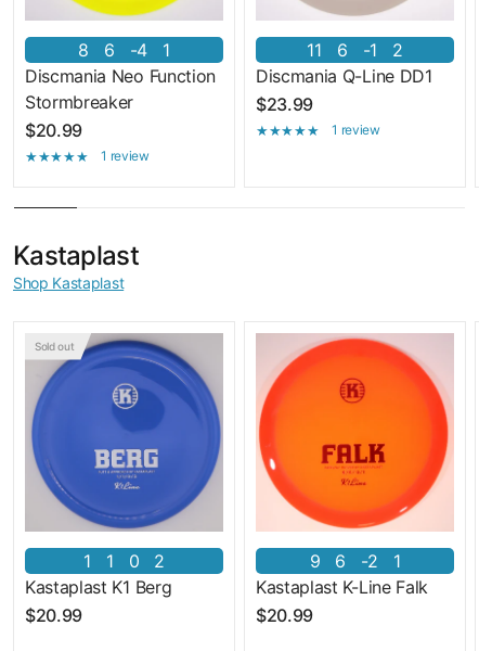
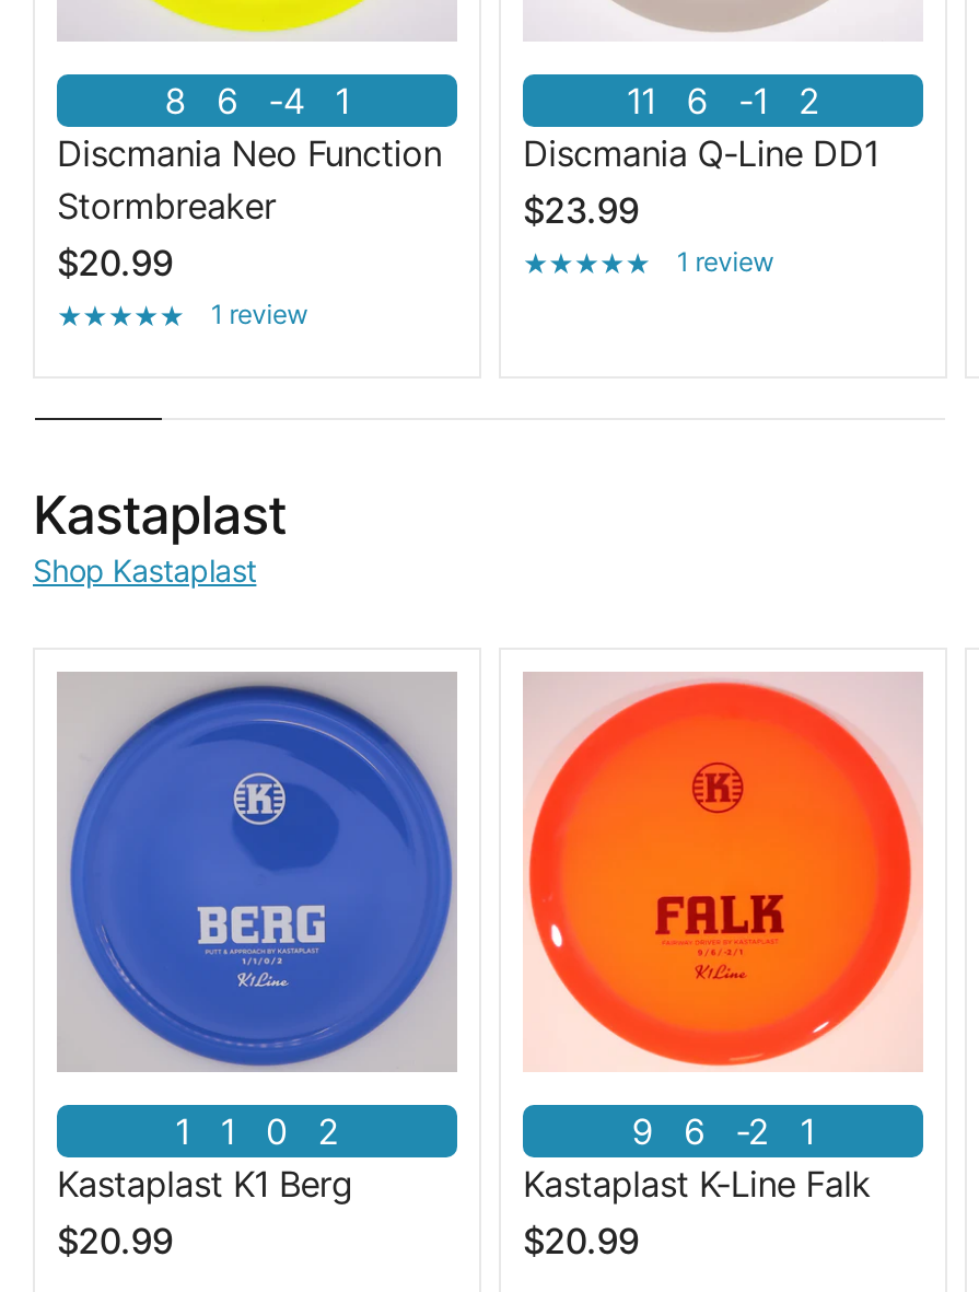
- Sold out
